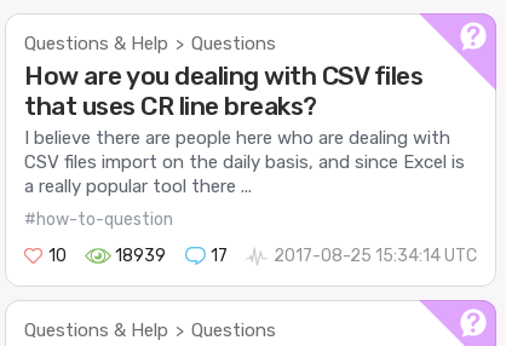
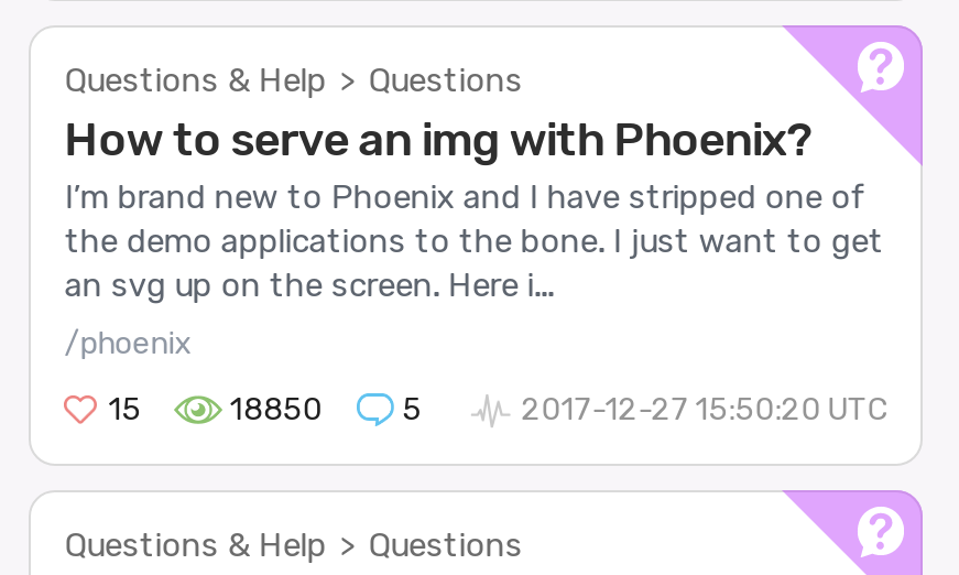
- How are you dealing with CSV files
- that uses CR line breaks?
- I believe there are people here who are dealing with
- CSV files import on the daily basis, and since Excel is
- a really popular tool there ...
+ How to serve an img with Phoenix?
+ I’m brand new to Phoenix and I have stripped one of
+ the demo applications to the bone. I just want to get
+ an svg up on the screen. Here i...

- #how-to-question
+ /phoenix

- 10
- 18939
- 17
- 2017-08-25 15:34:14 UTC
+ 15
+ 18850
+ 5
+ 2017-12-27 15:50:20 UTC
